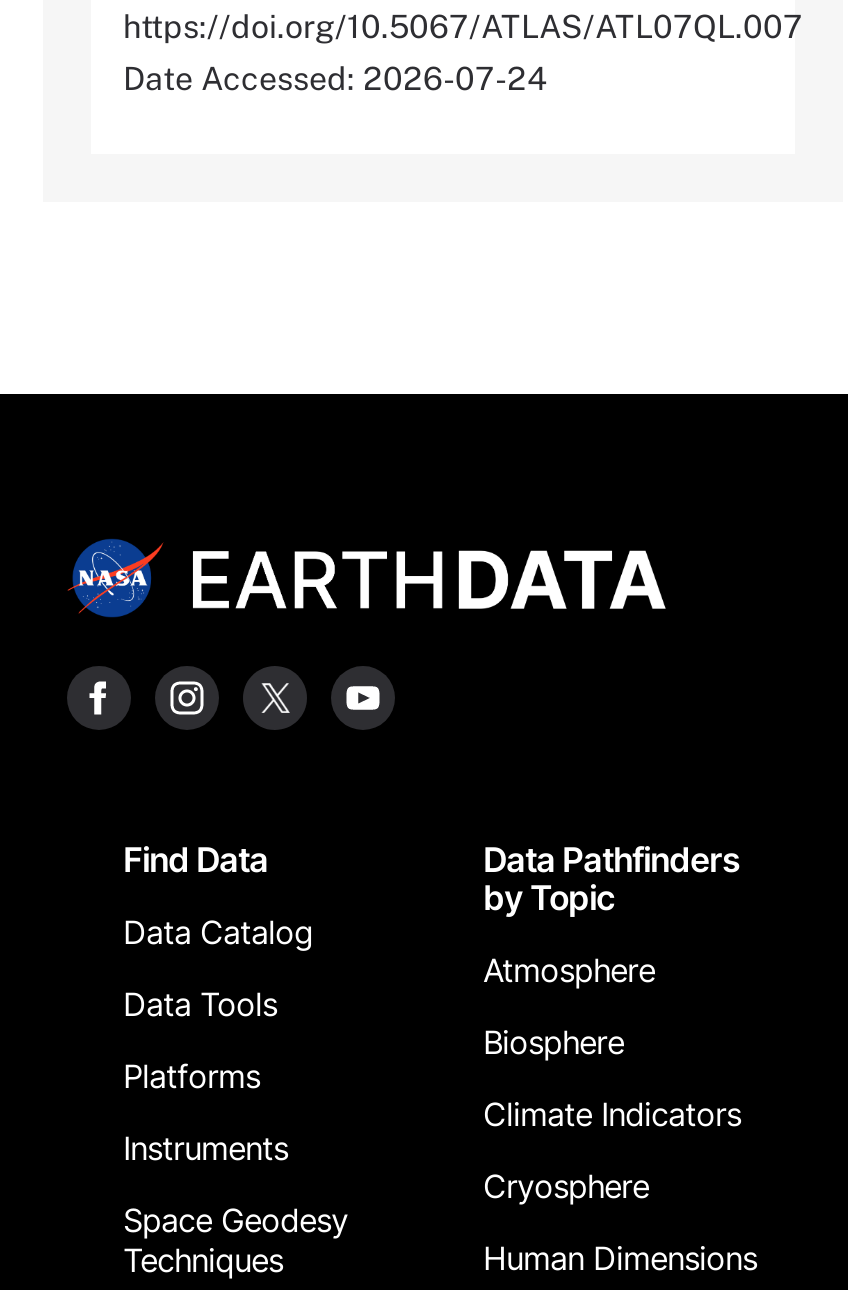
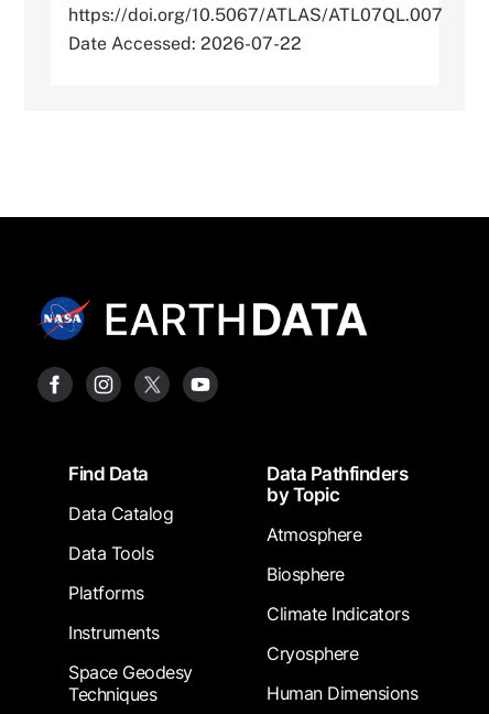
- Date Accessed: 2026-07-24
+ Date Accessed: 2026-07-22
